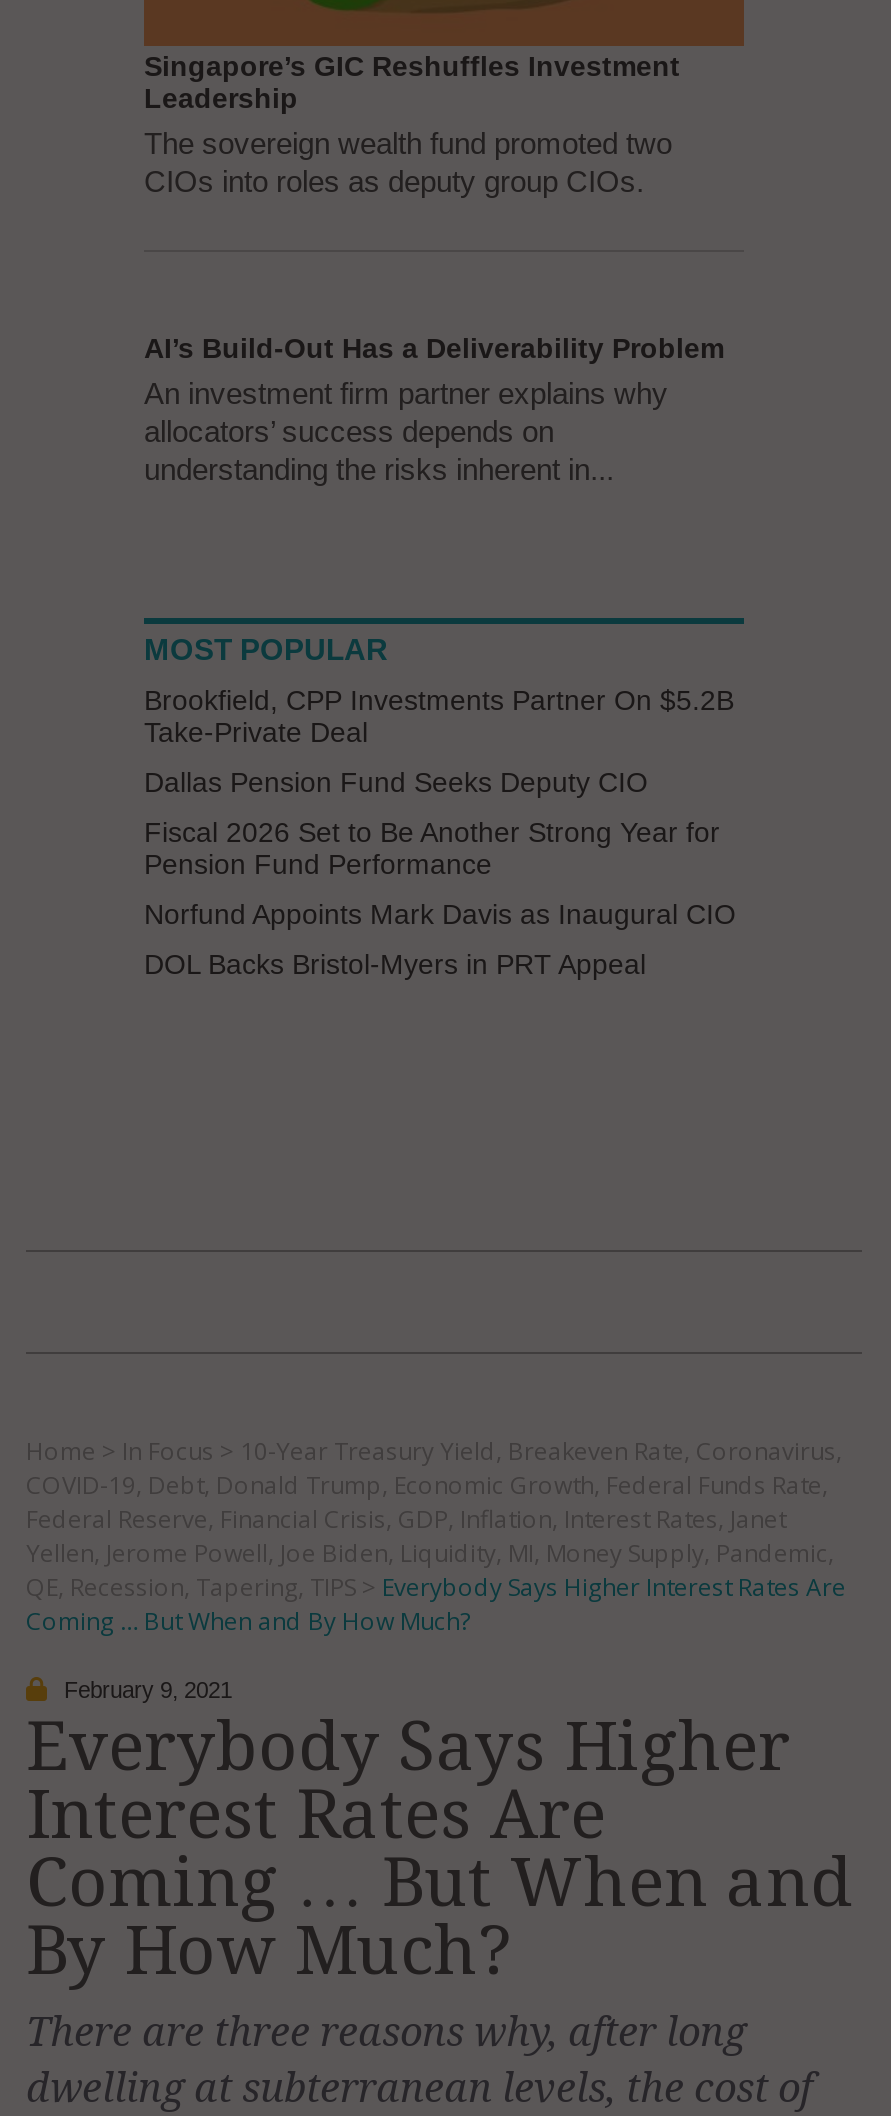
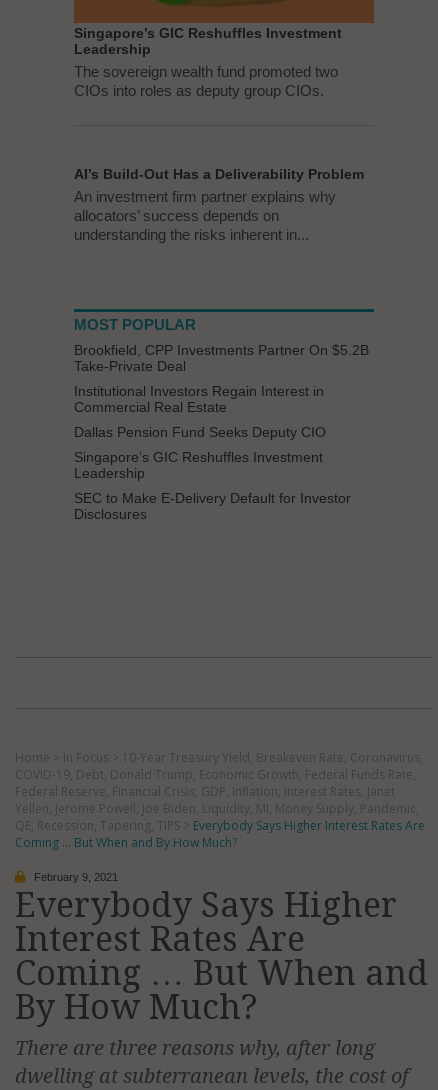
+ Institutional Investors Regain Interest in
+ Commercial Real Estate

- Fiscal 2026 Set to Be Another Strong Year for
- Pension Fund Performance
- Norfund Appoints Mark Davis as Inaugural CIO
- DOL Backs Bristol-Myers in PRT Appeal
+ Singapore’s GIC Reshuffles Investment
+ Leadership
+ SEC to Make E-Delivery Default for Investor
+ Disclosures
